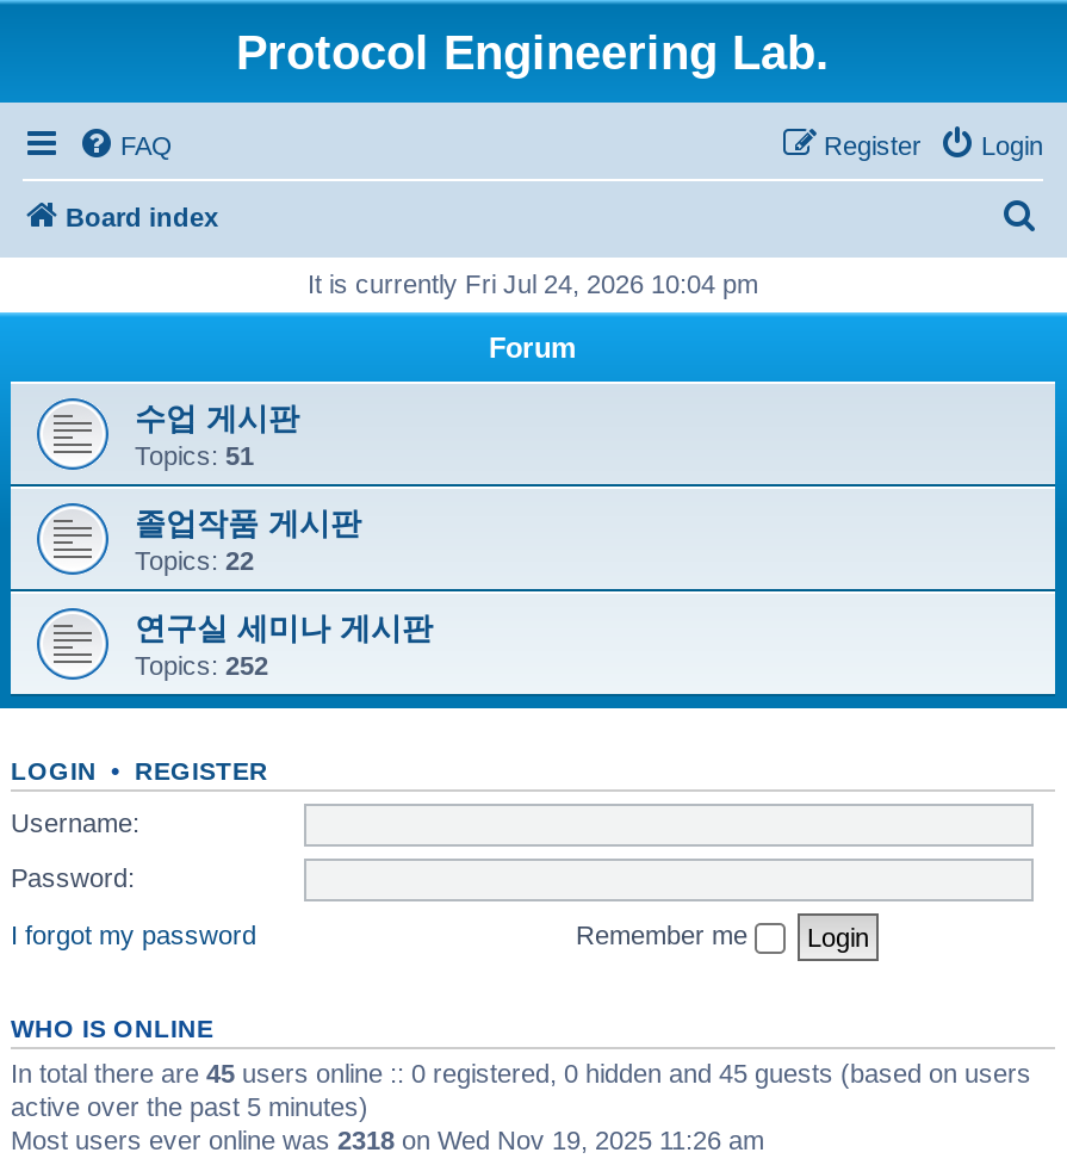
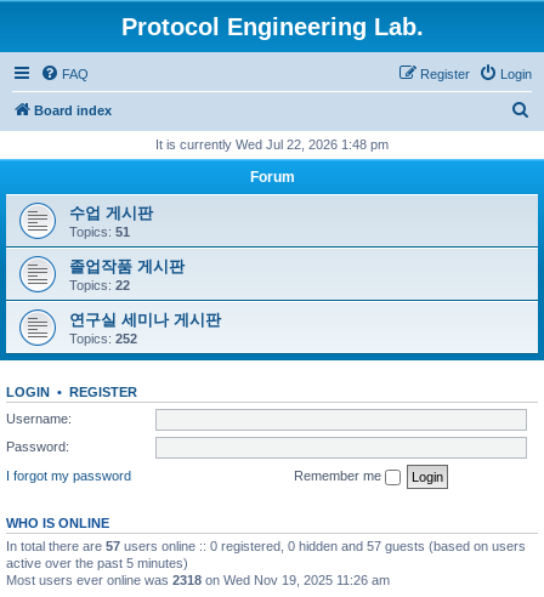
- It is currently Fri Jul 24, 2026 10:04 pm
+ It is currently Wed Jul 22, 2026 1:48 pm

- In total there are 45 users online :: 0 registered, 0 hidden and 45 guests (based on users
+ In total there are 57 users online :: 0 registered, 0 hidden and 57 guests (based on users
